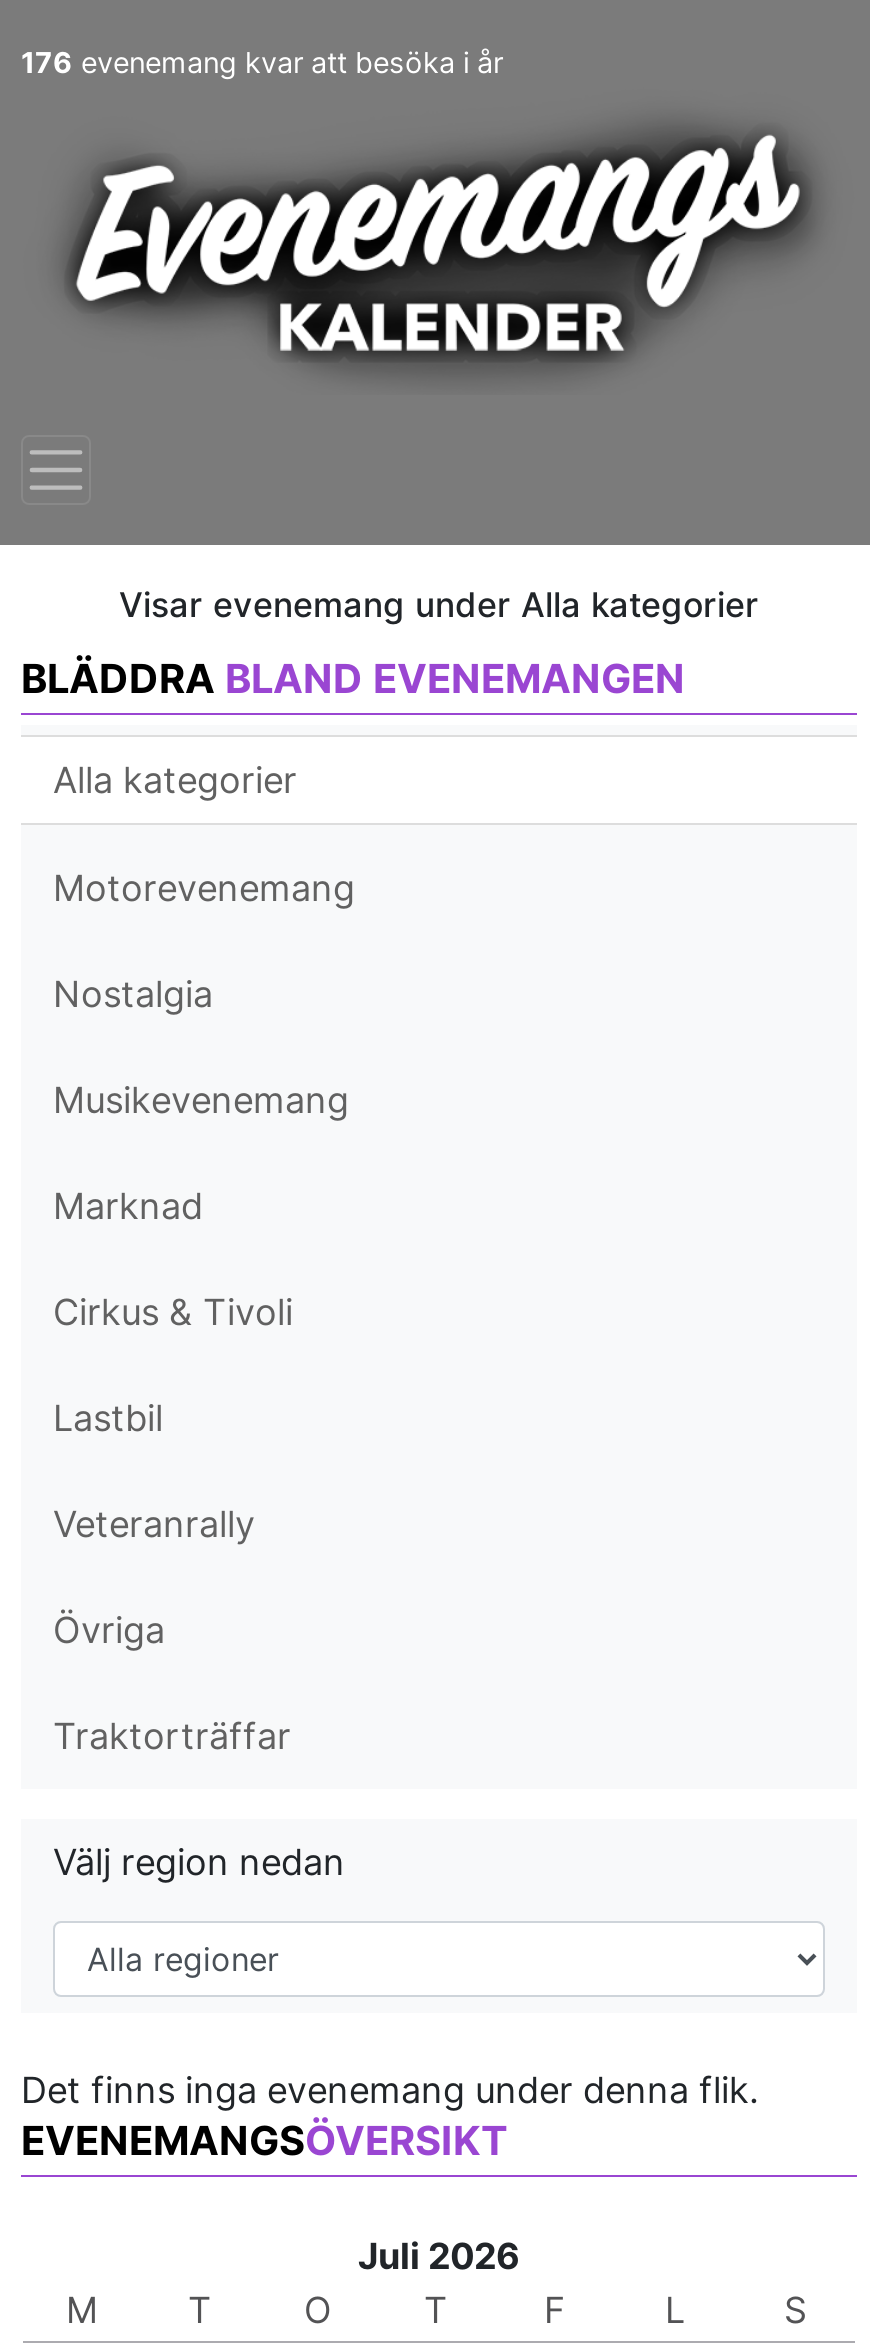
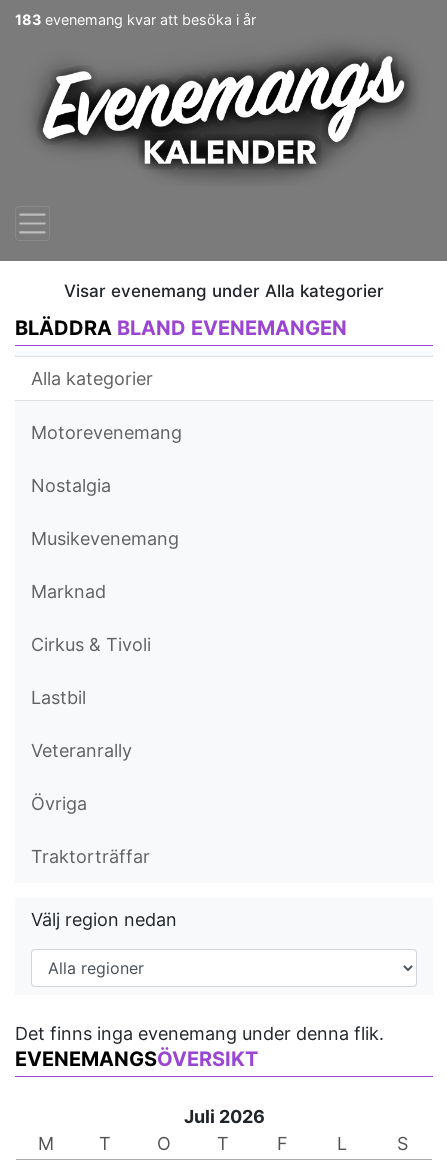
- 176 evenemang kvar att besöka i år
+ 183 evenemang kvar att besöka i år
